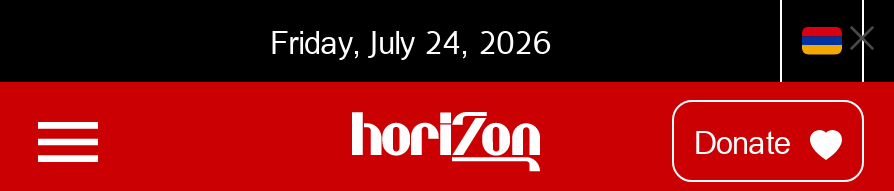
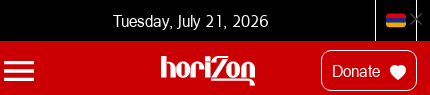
- Friday, July 24, 2026
+ Tuesday, July 21, 2026
